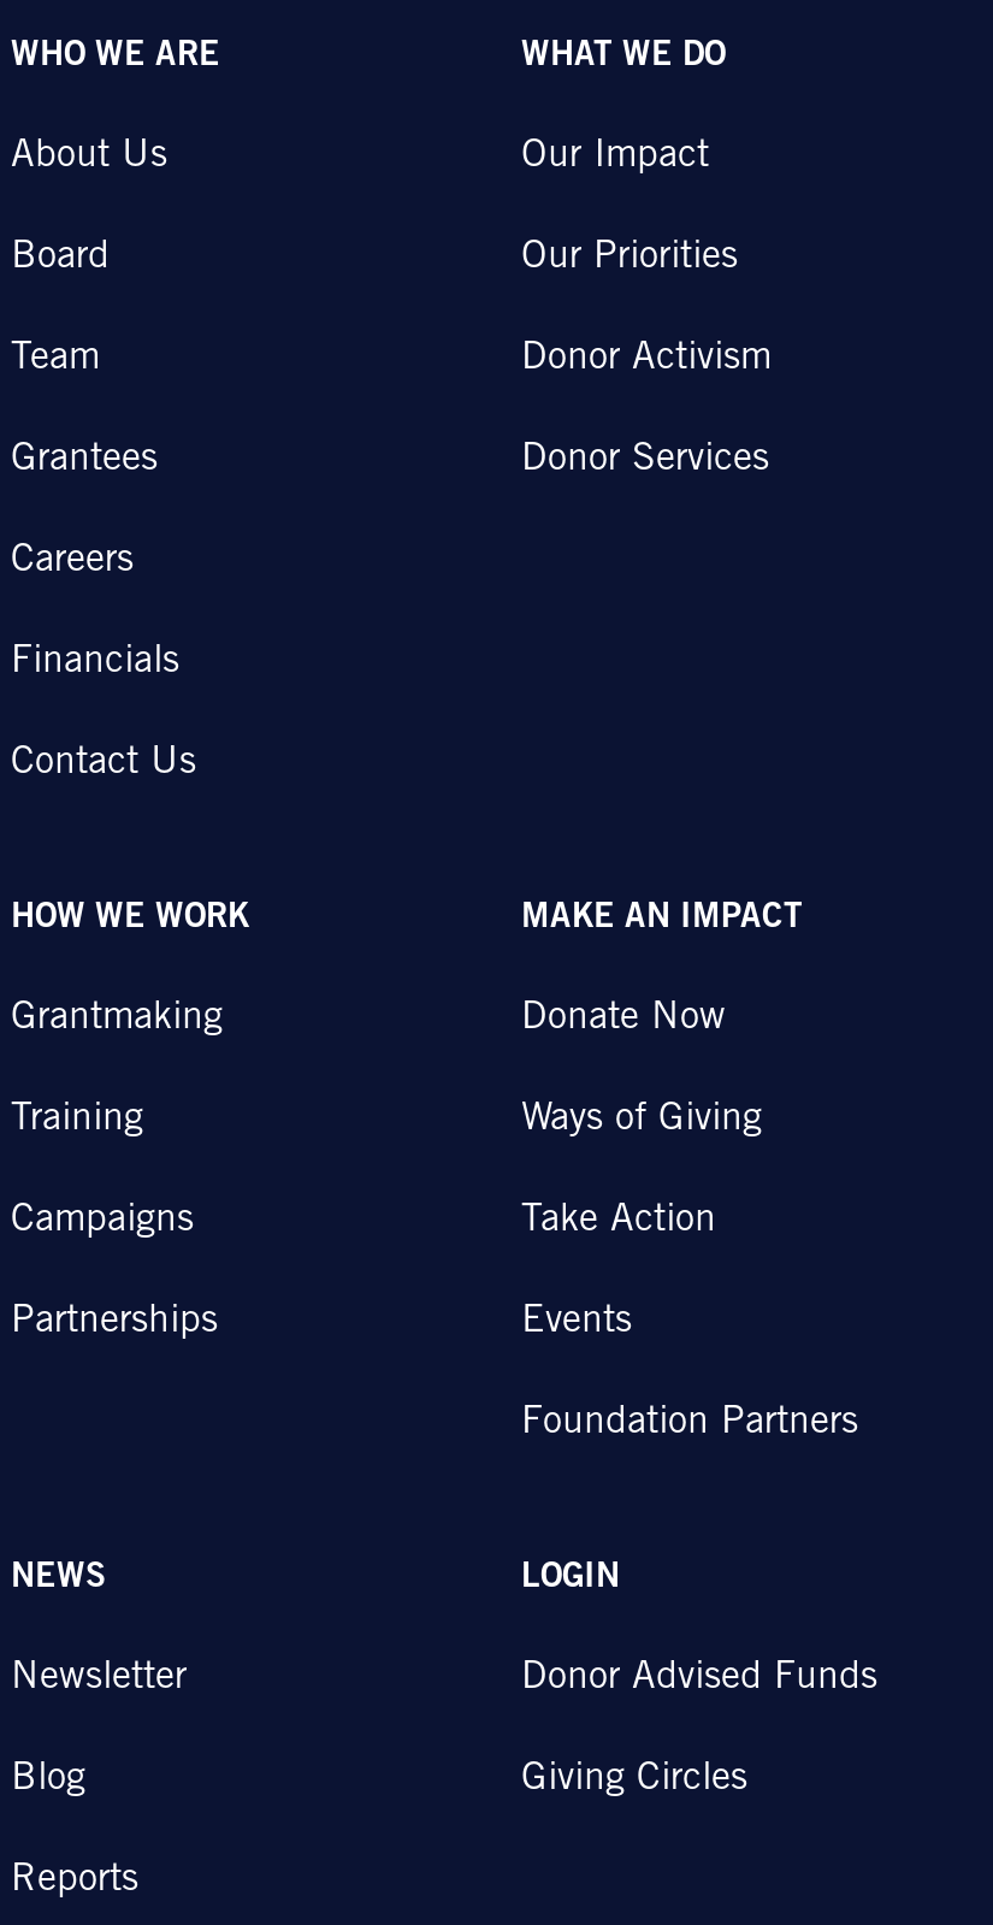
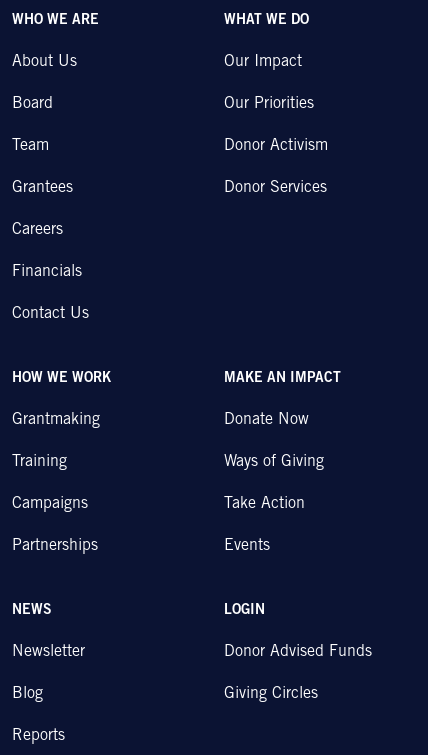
- Foundation Partners
